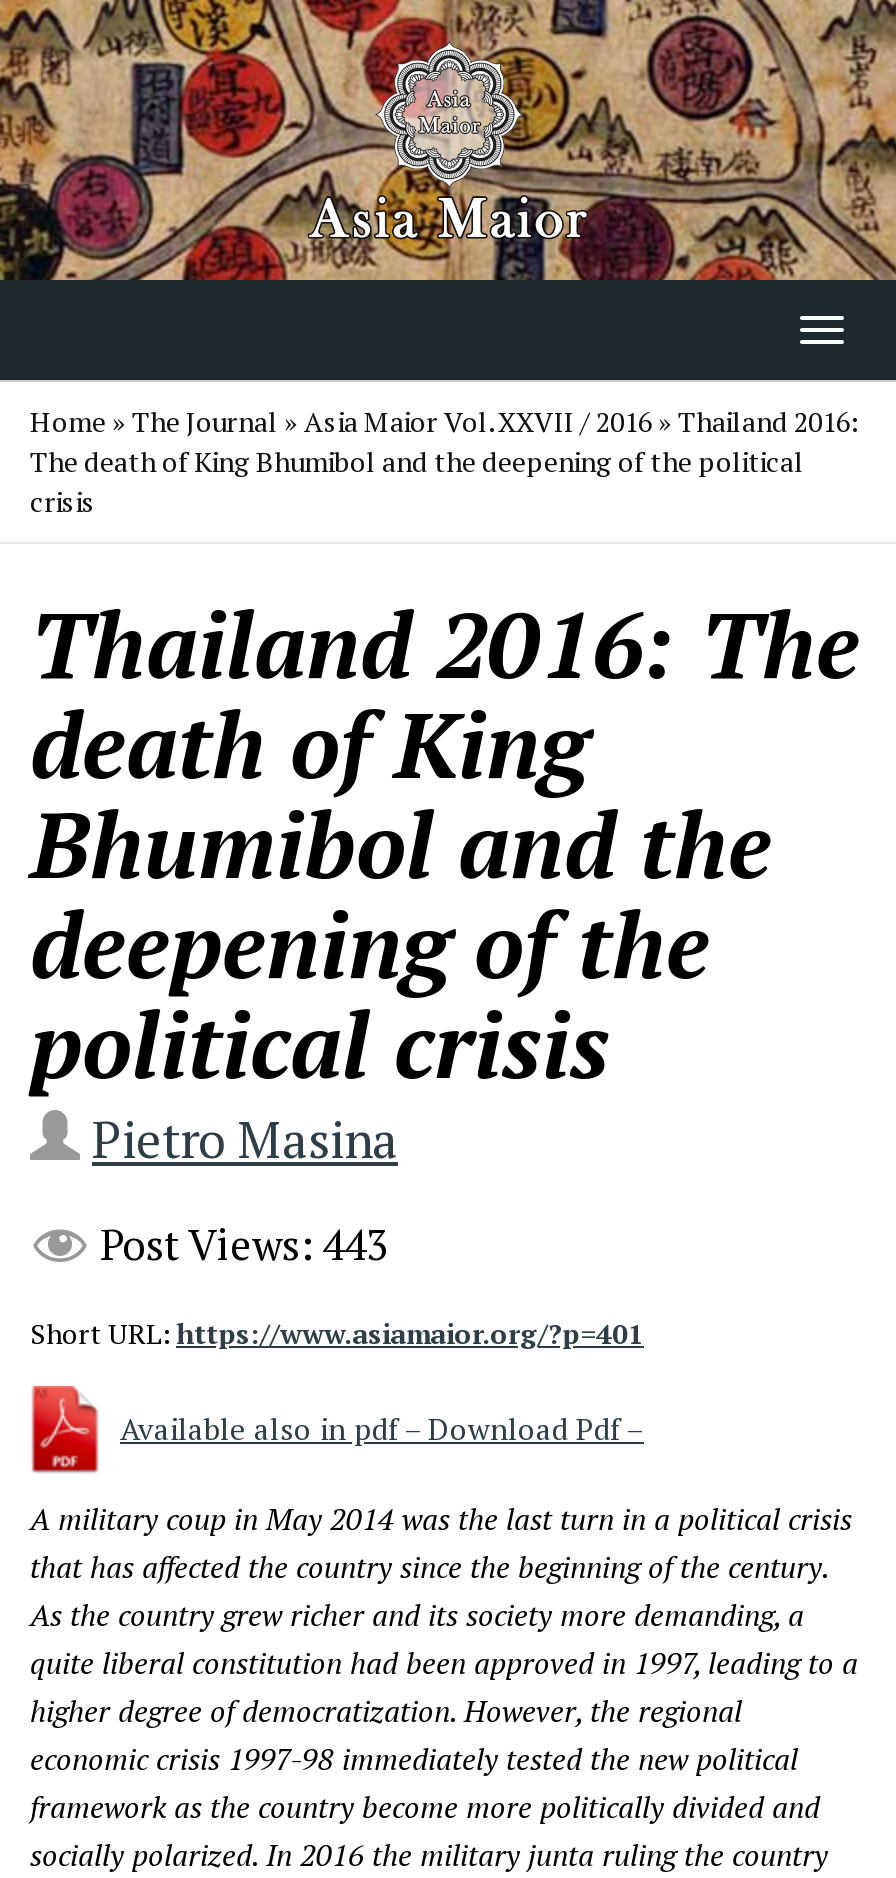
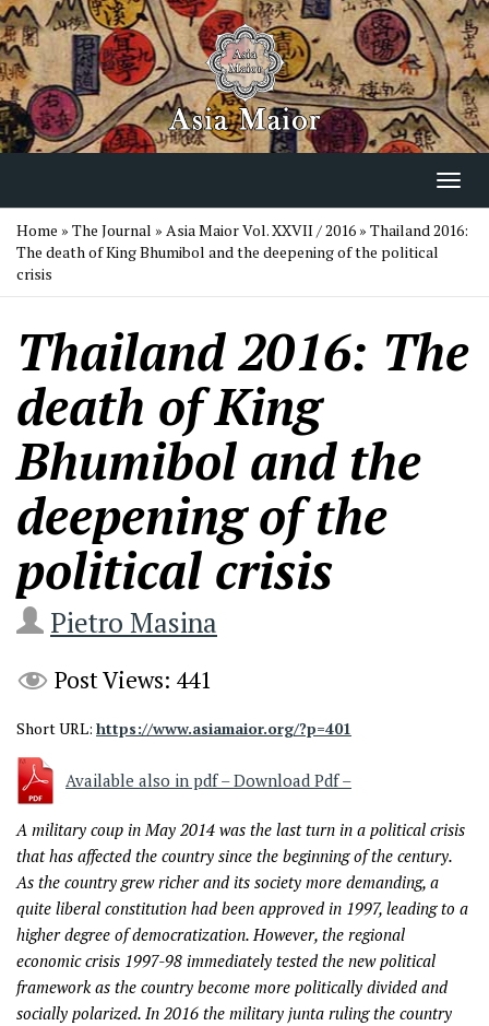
- Post Views: 443
+ Post Views: 441
